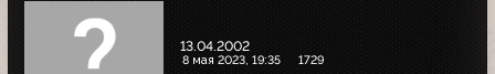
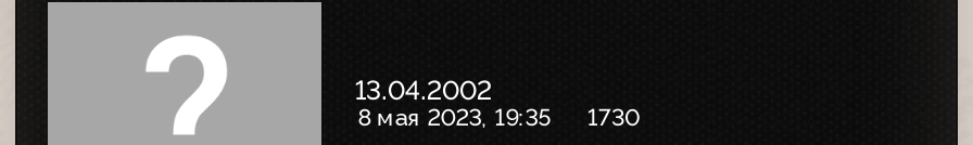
- 8 мая 2023, 19:35 1729
+ 8 мая 2023, 19:35 1730
